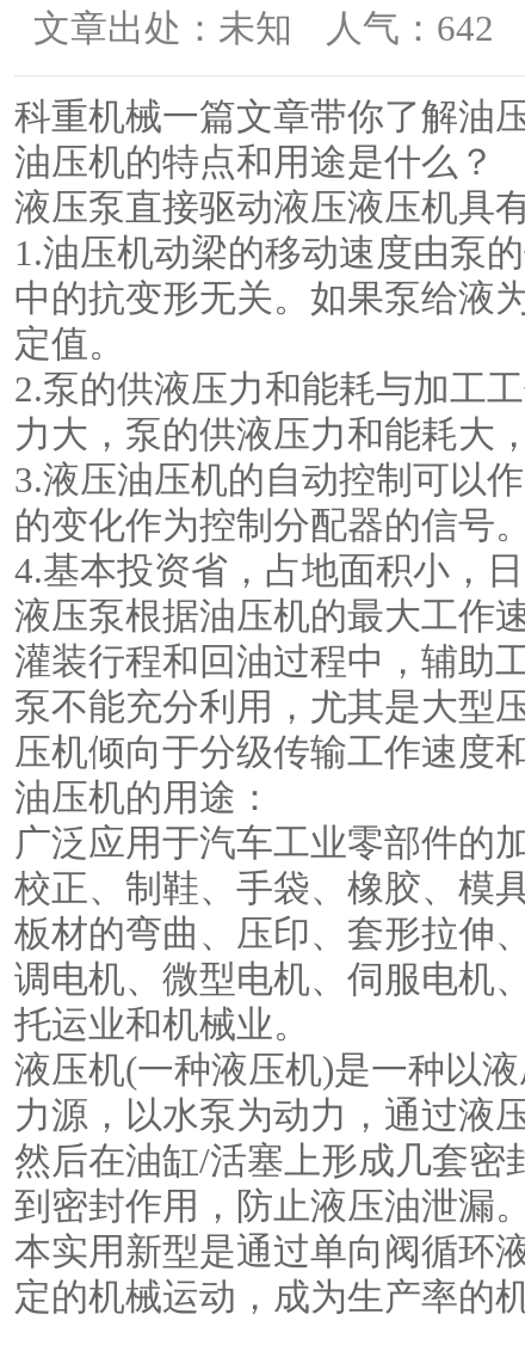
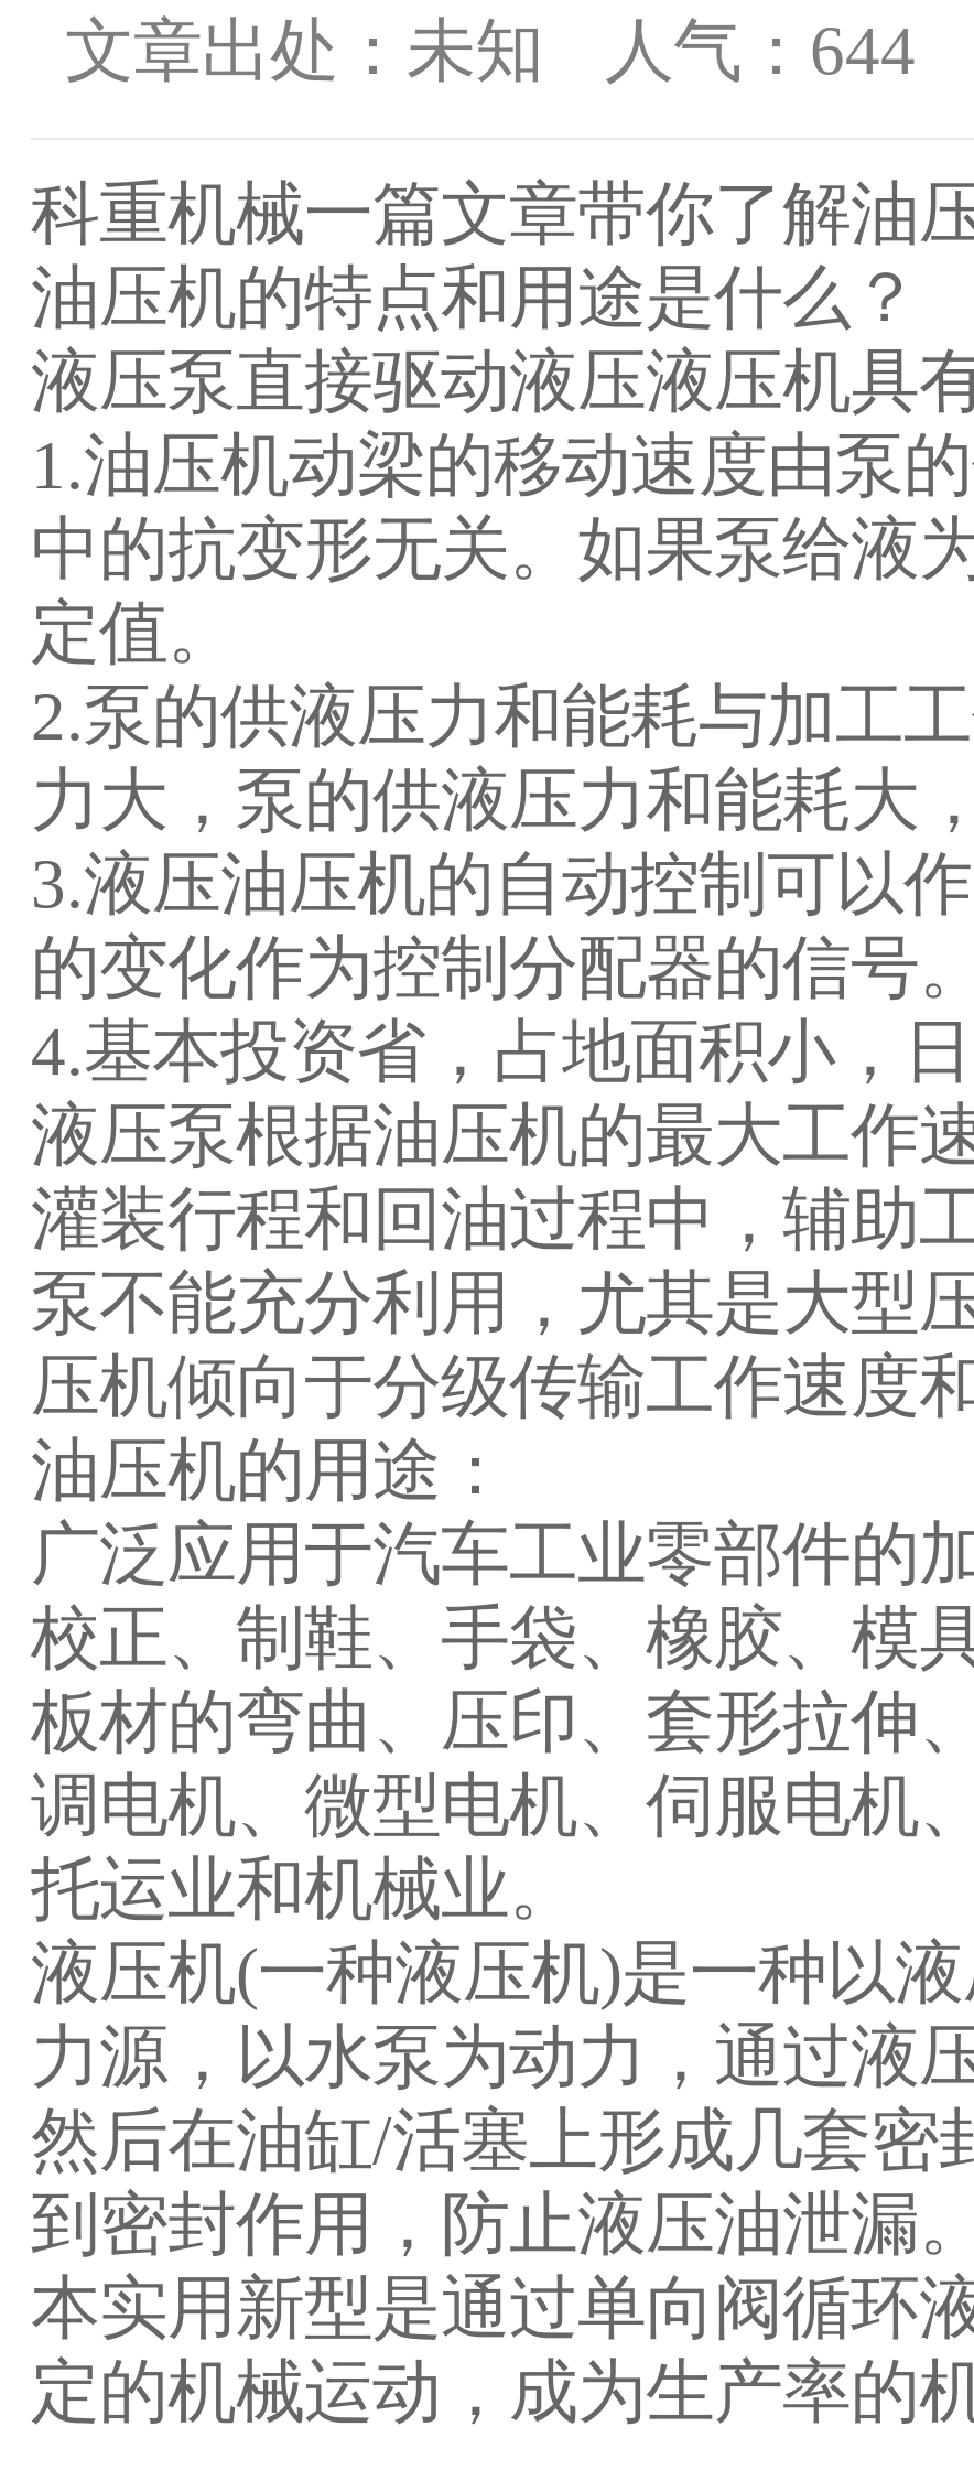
- 文章出处：未知 人气：642
+ 文章出处：未知 人气：644
